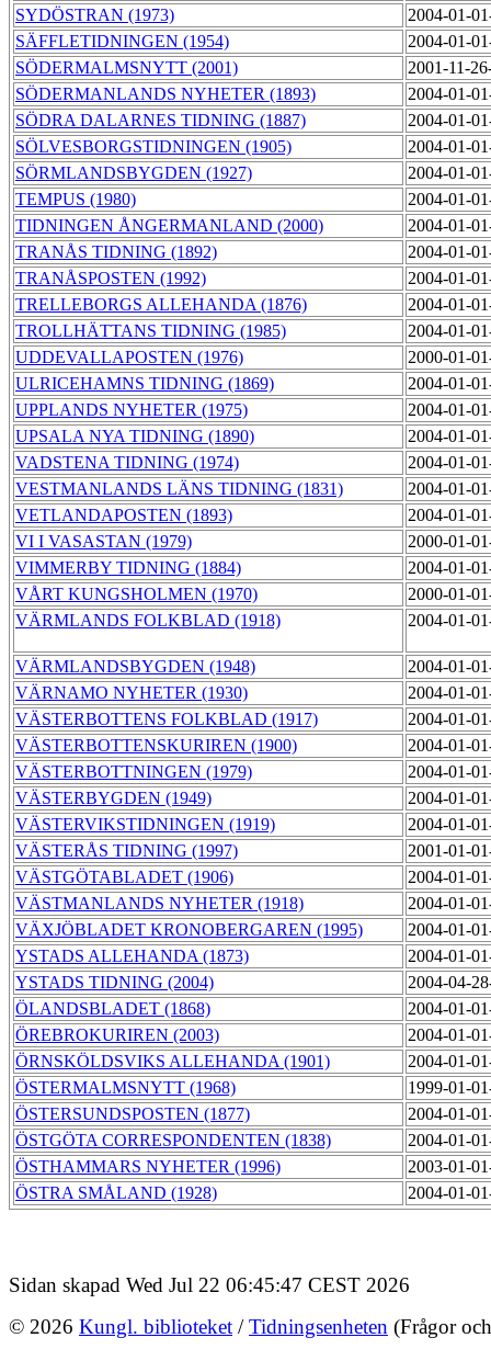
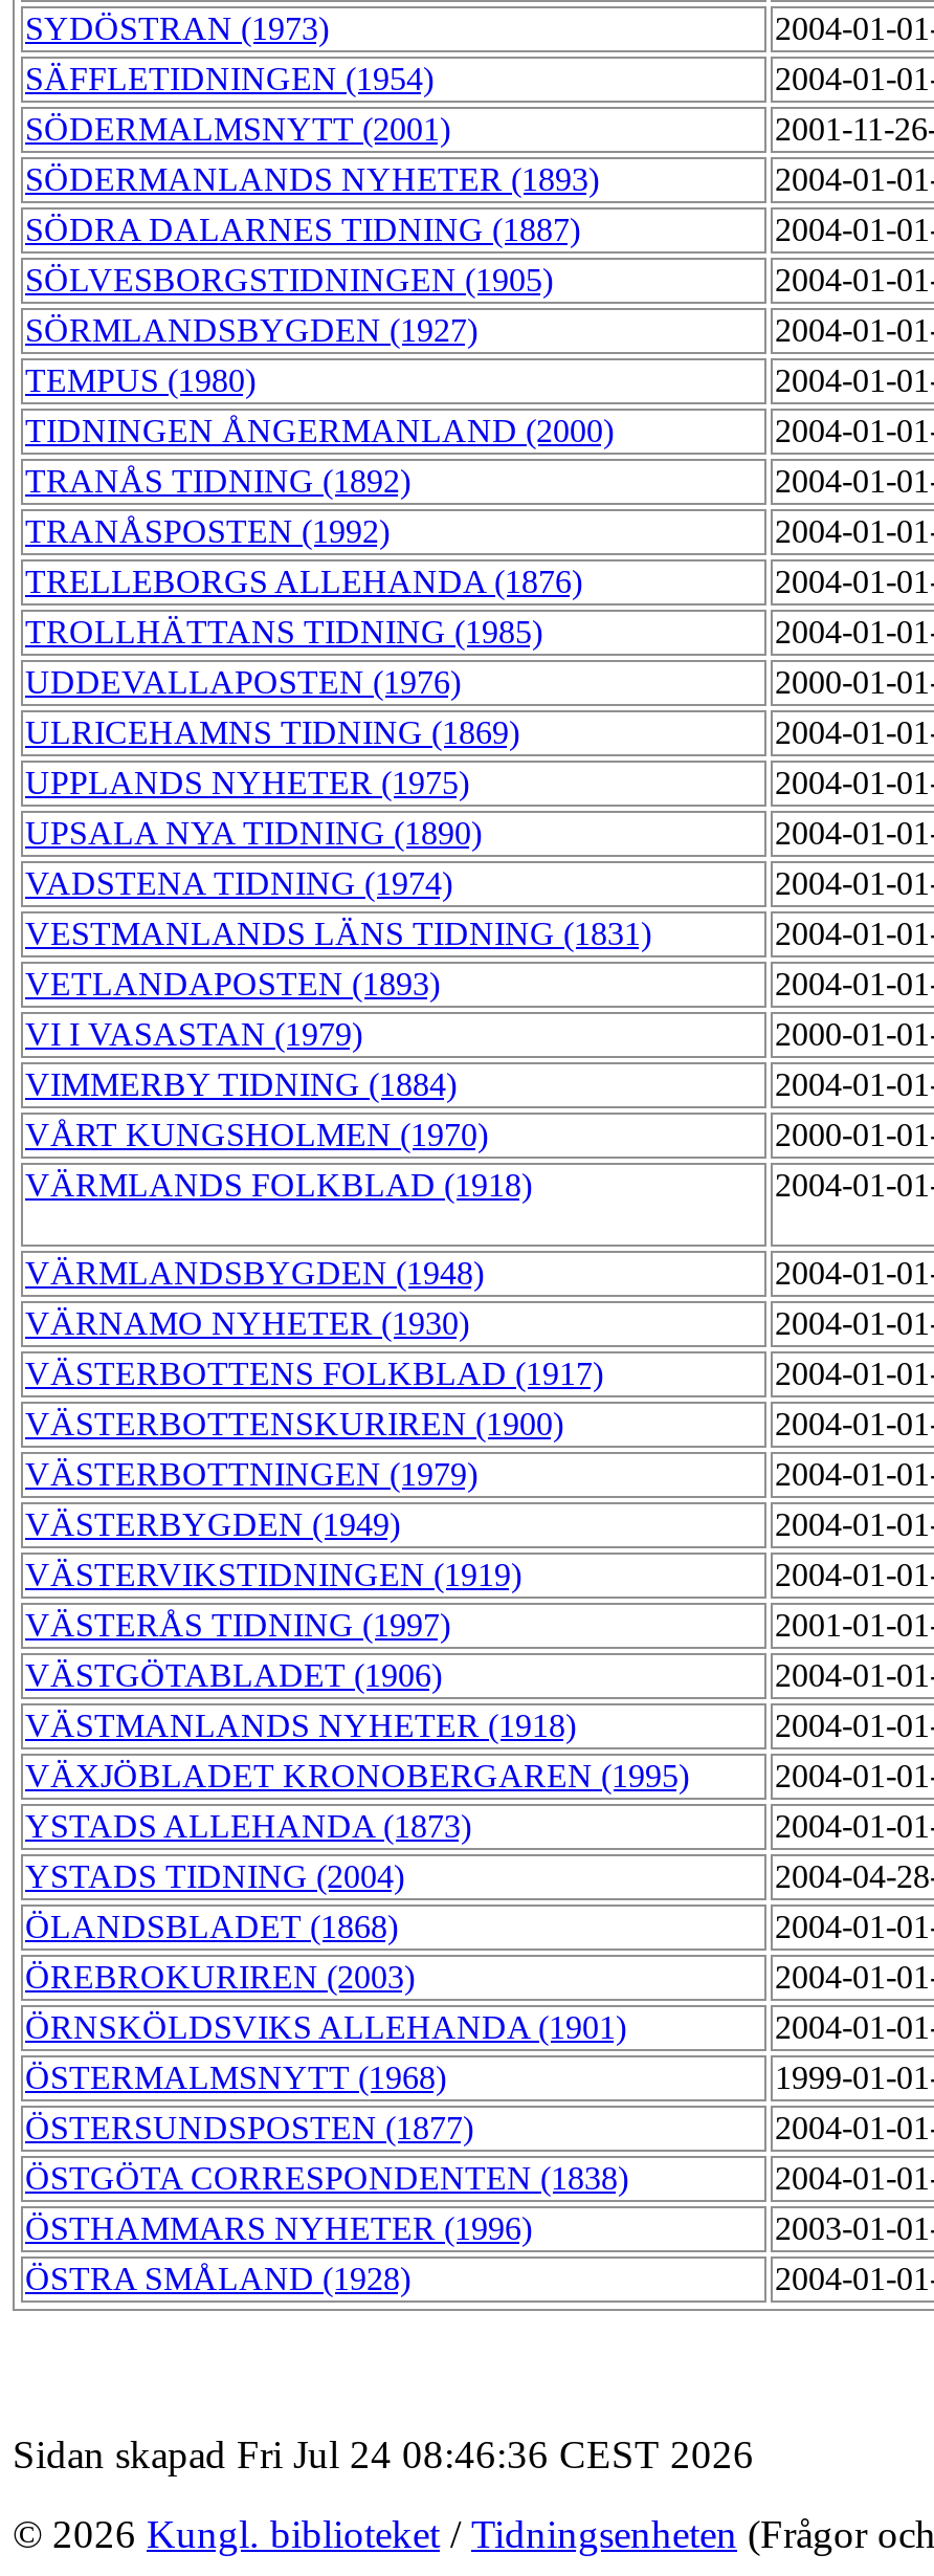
- Sidan skapad Wed Jul 22 06:45:47 CEST 2026
+ Sidan skapad Fri Jul 24 08:46:36 CEST 2026
